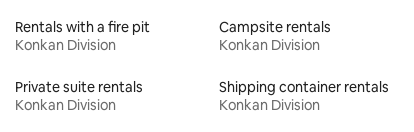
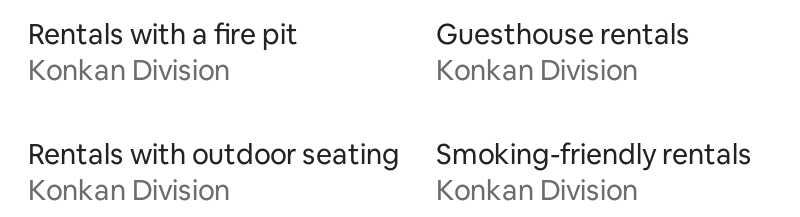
- Campsite rentals
+ Guesthouse rentals

- Private suite rentals
+ Rentals with outdoor seating

- Shipping container rentals
+ Smoking-friendly rentals
